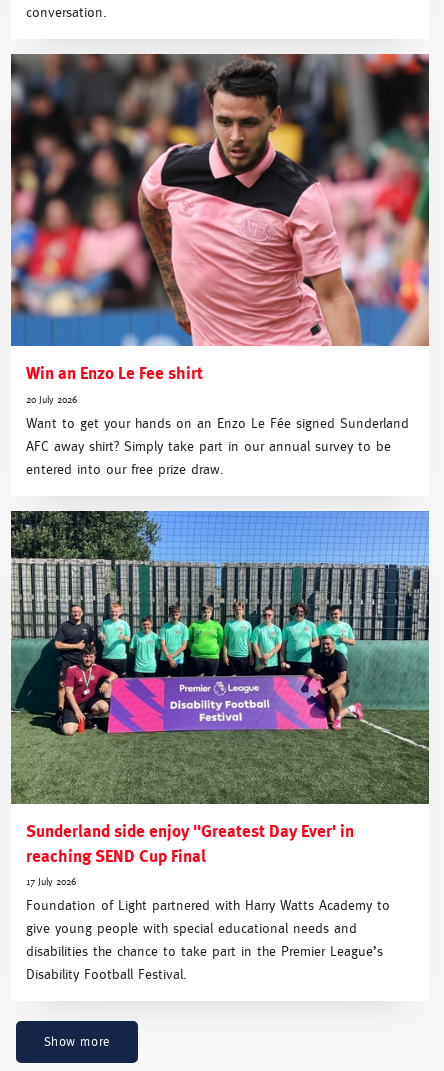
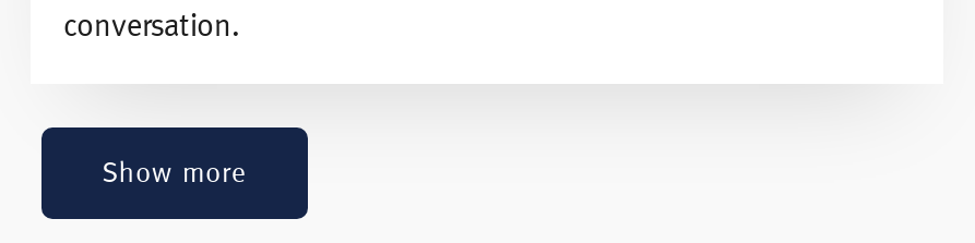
- [image]
- Win an Enzo Le Fee shirt
- 20 July 2026
- Want to get your hands on an Enzo Le Fée signed Sunderland
- AFC away shirt? Simply take part in our annual survey to be
- entered into our free prize draw.

- [image]
- Sunderland side enjoy "Greatest Day Ever' in
- reaching SEND Cup Final
- 17 July 2026
- Foundation of Light partnered with Harry Watts Academy to
- give young people with special educational needs and
- disabilities the chance to take part in the Premier League’s
- Disability Football Festival.
